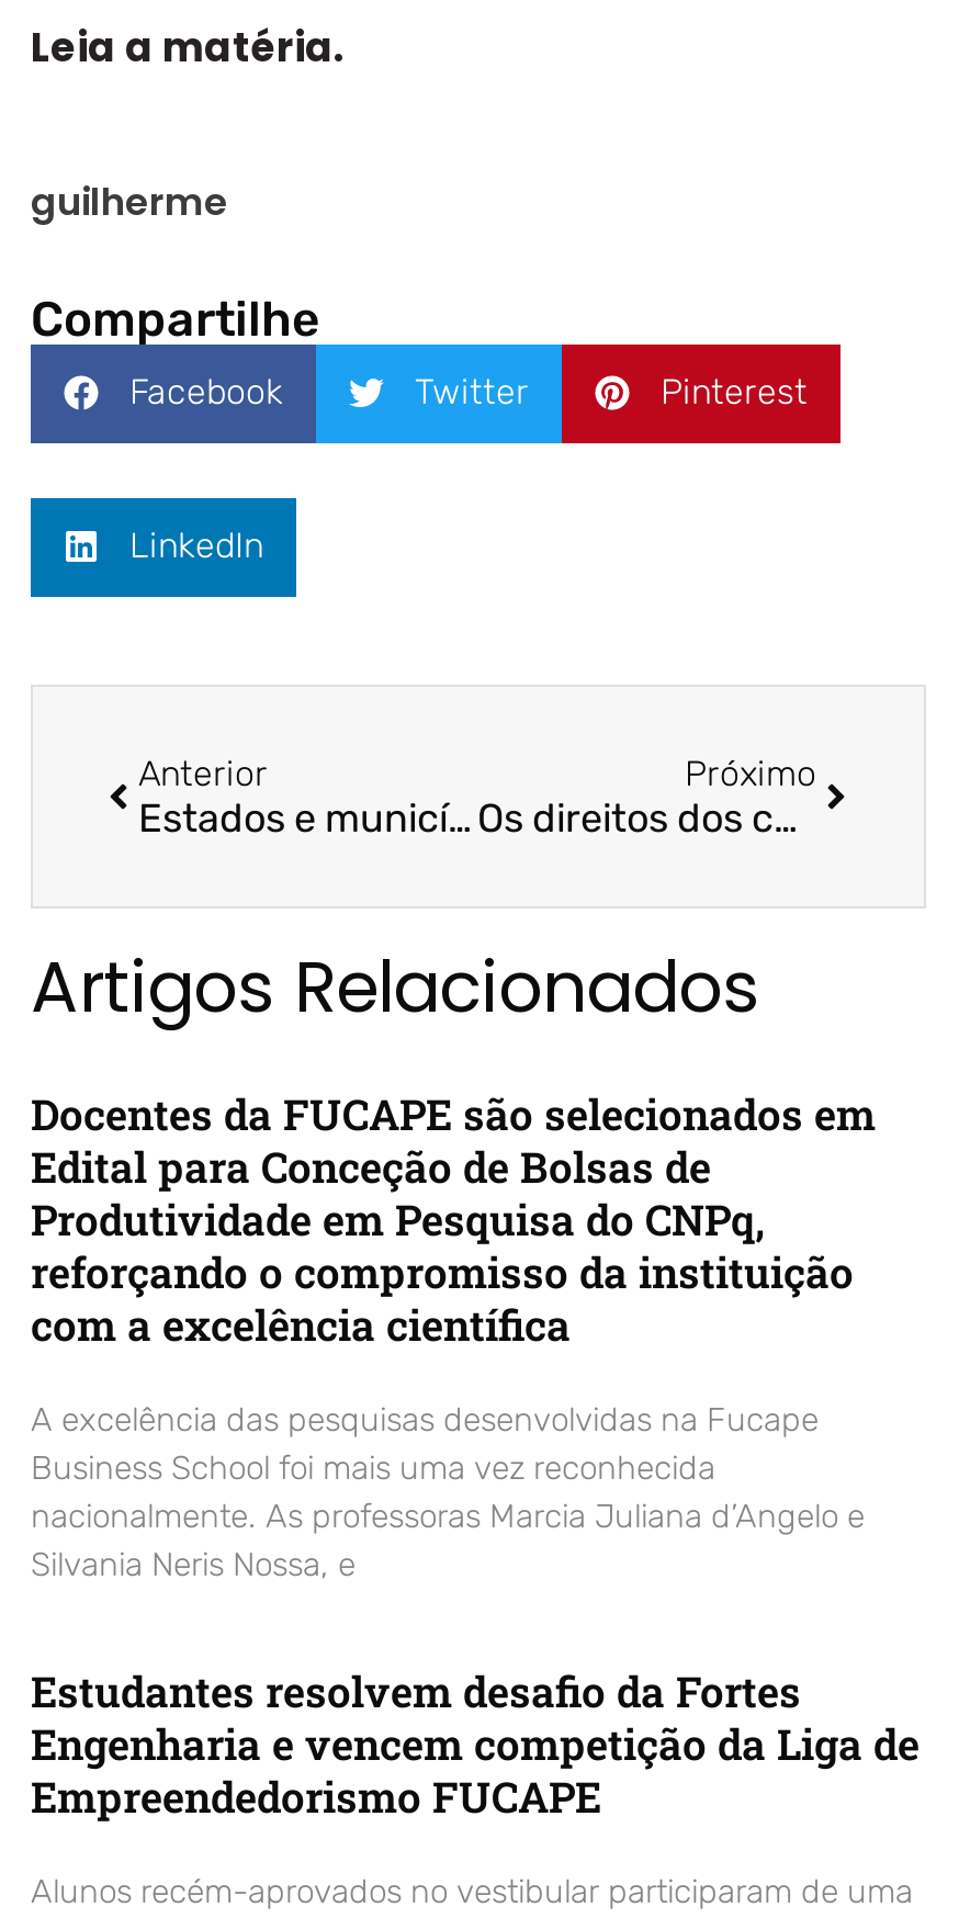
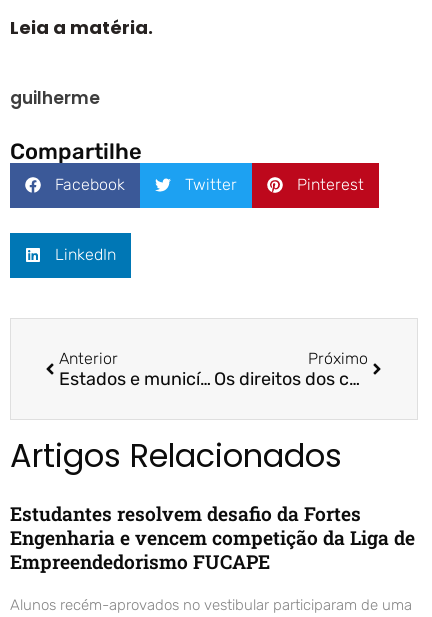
- Docentes da FUCAPE são selecionados em
- Edital para Conceção de Bolsas de
- Produtividade em Pesquisa do CNPq,
- reforçando o compromisso da instituição
- com a excelência científica
- A excelência das pesquisas desenvolvidas na Fucape
- Business School foi mais uma vez reconhecida
- nacionalmente. As professoras Marcia Juliana d’Angelo e
- Silvania Neris Nossa, e
